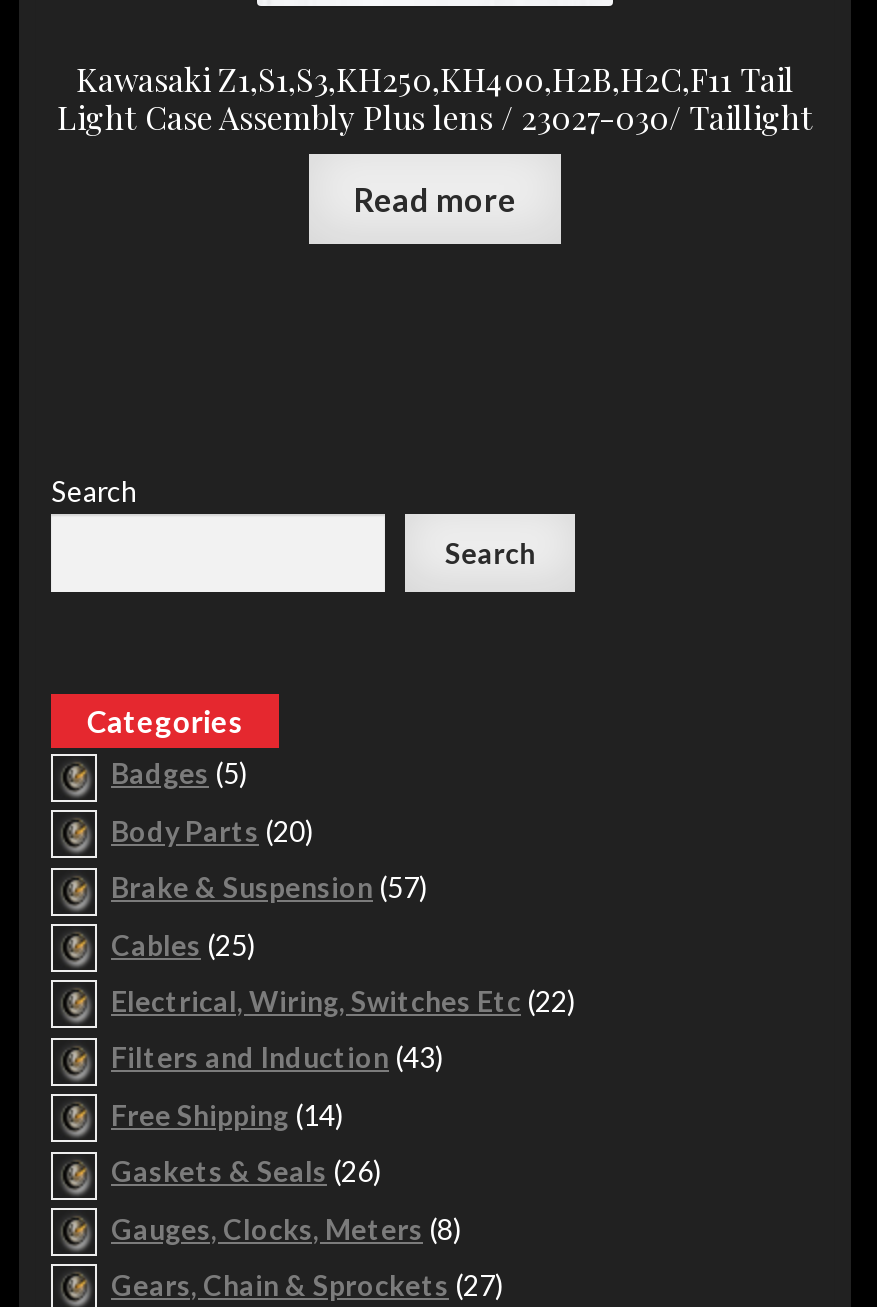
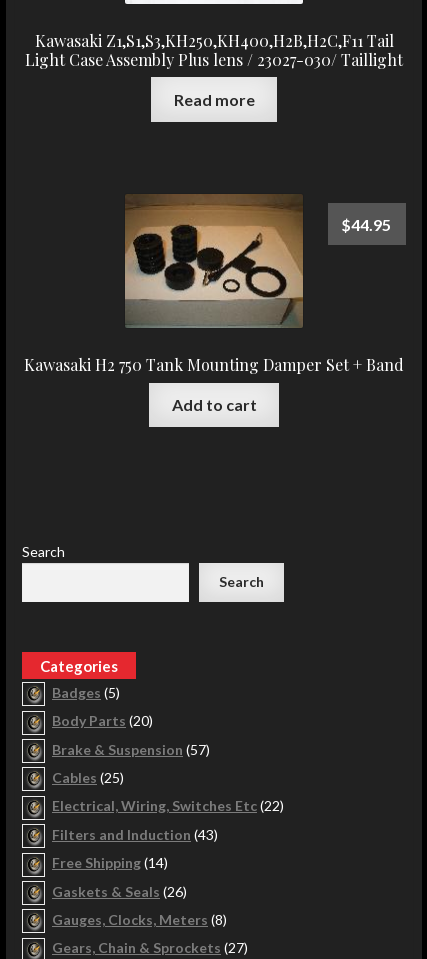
+ [image]
+ Kawasaki H2 750 Tank Mounting Damper Set + Band

+ Add to cart

+ $44.95
